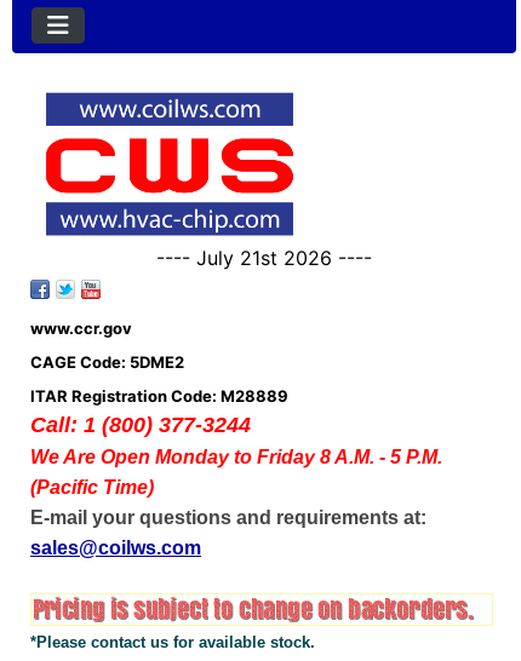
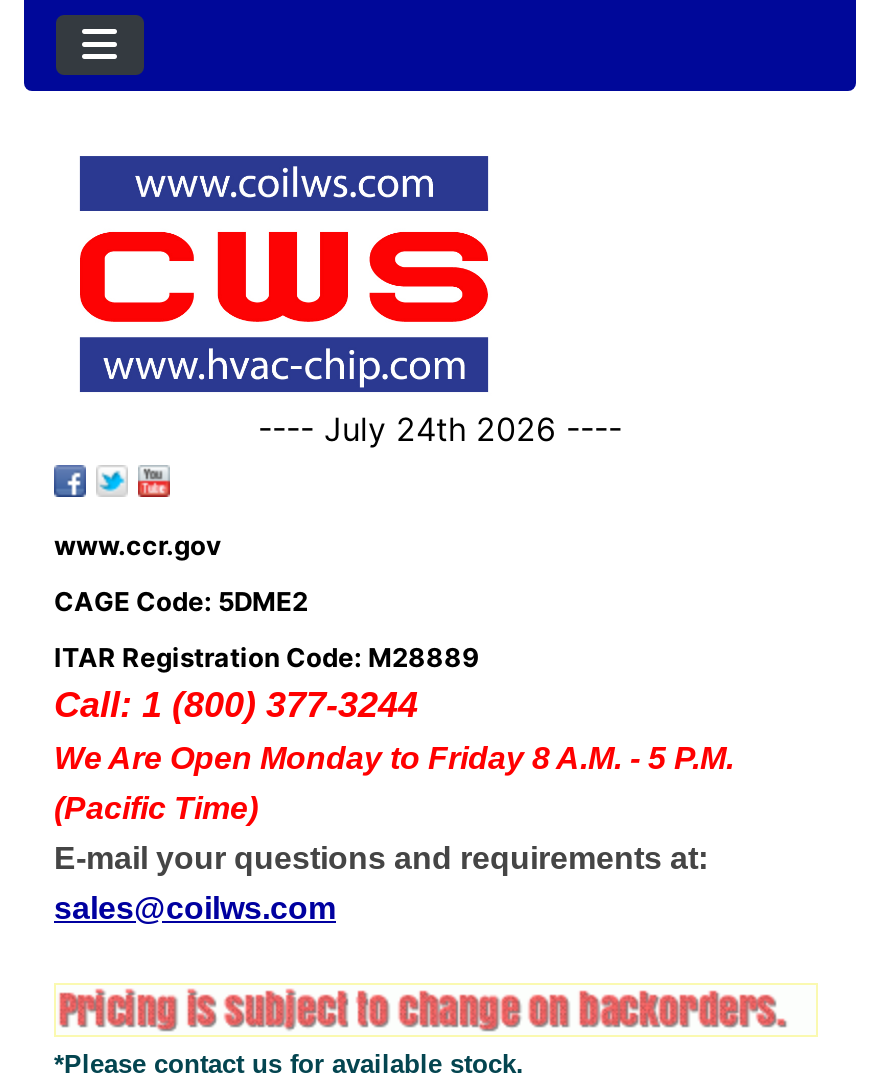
- ---- July 21st 2026 ----
+ ---- July 24th 2026 ----
